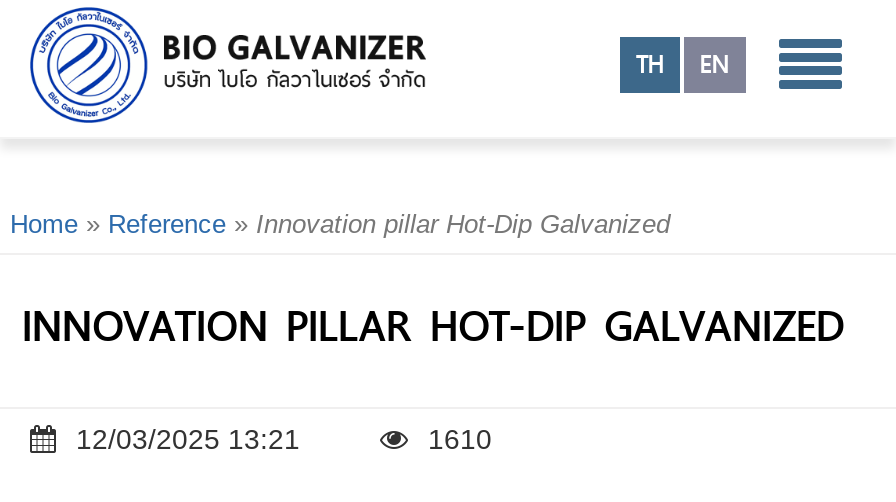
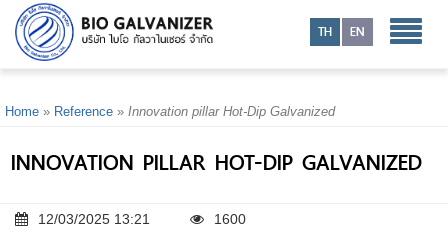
- 1610
+ 1600
